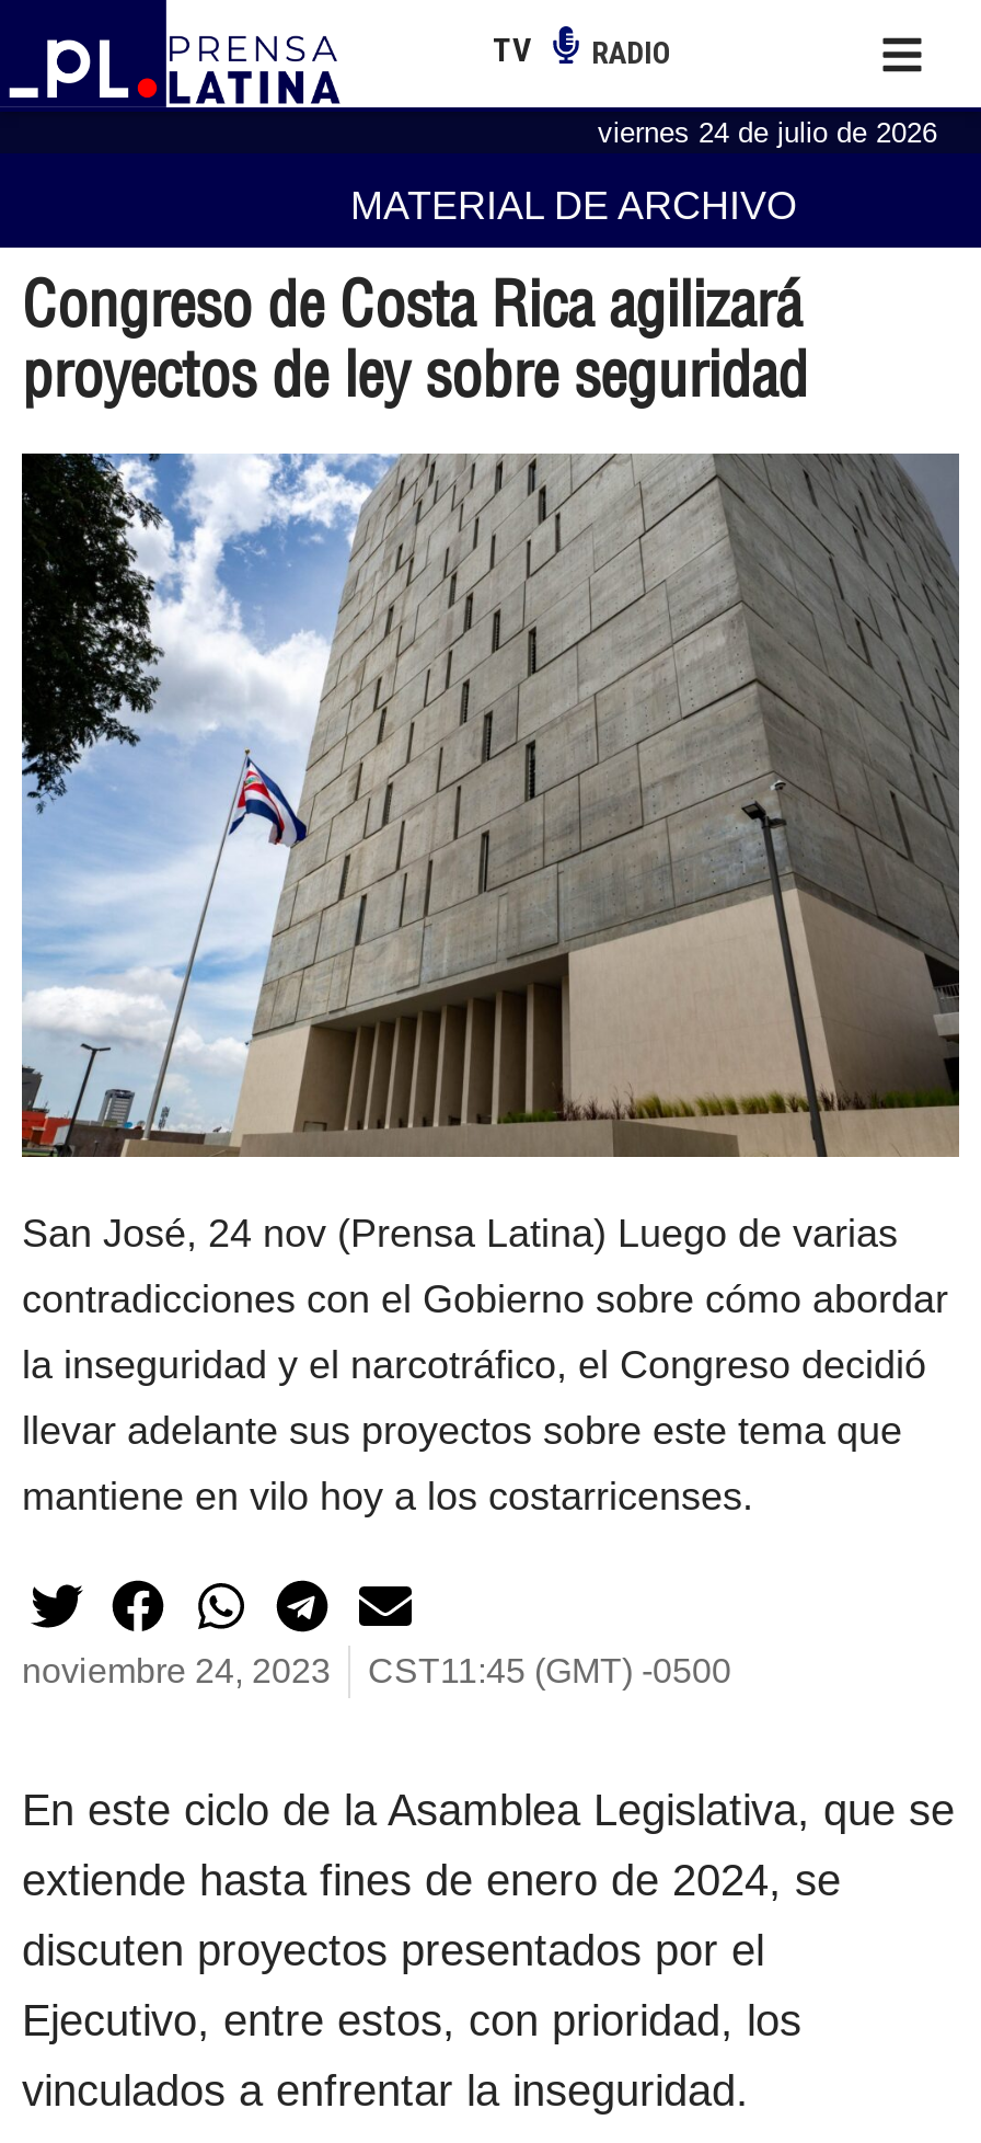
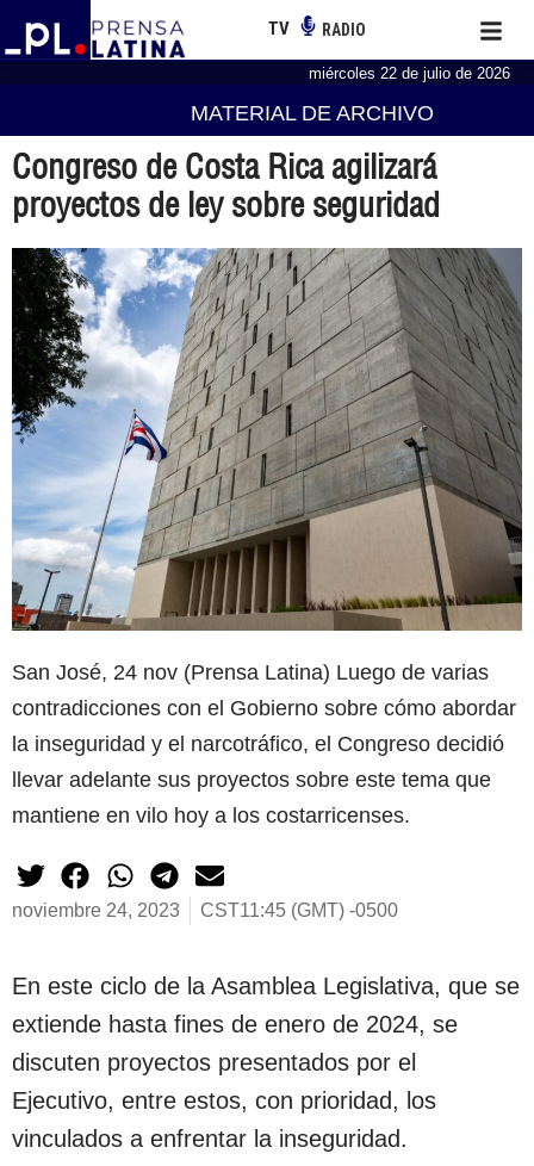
- viernes 24 de julio de 2026
+ miércoles 22 de julio de 2026
